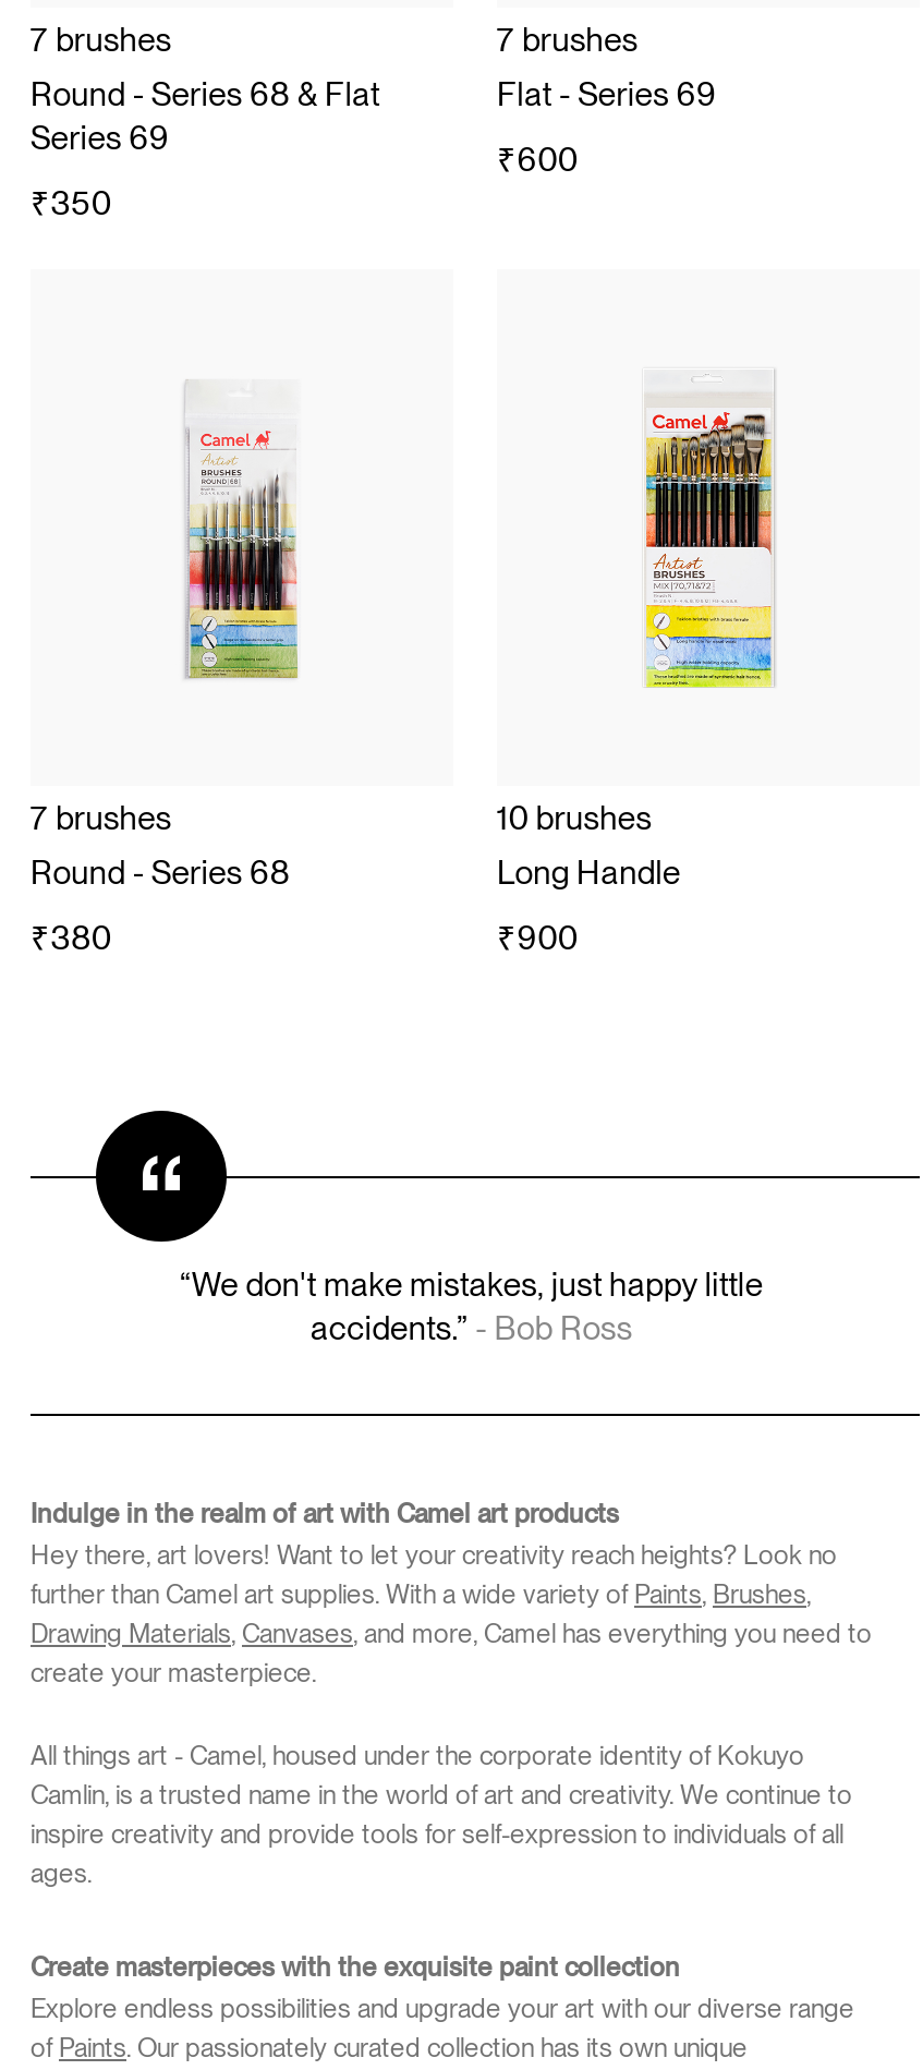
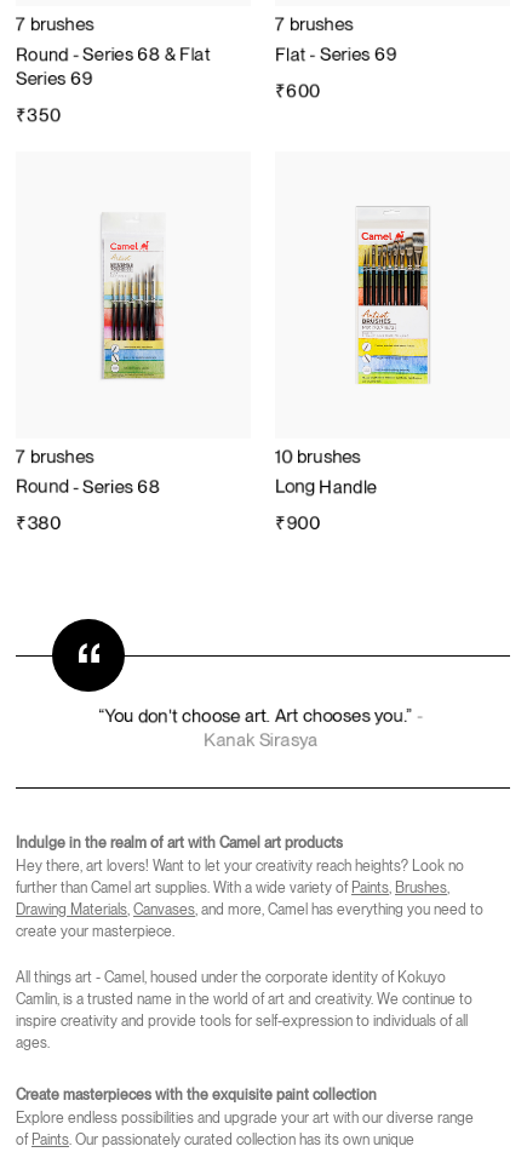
- “We don't make mistakes, just happy little
- accidents.” - Bob Ross
+ “You don't choose art. Art choosesyou.” -
+ Kanak Sirasya
